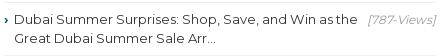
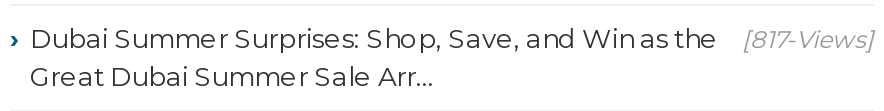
- Dubai Summer Surprises: Shop, Save, and Win as the [787-Views]
+ Dubai Summer Surprises: Shop, Save, and Win as the [817-Views]
